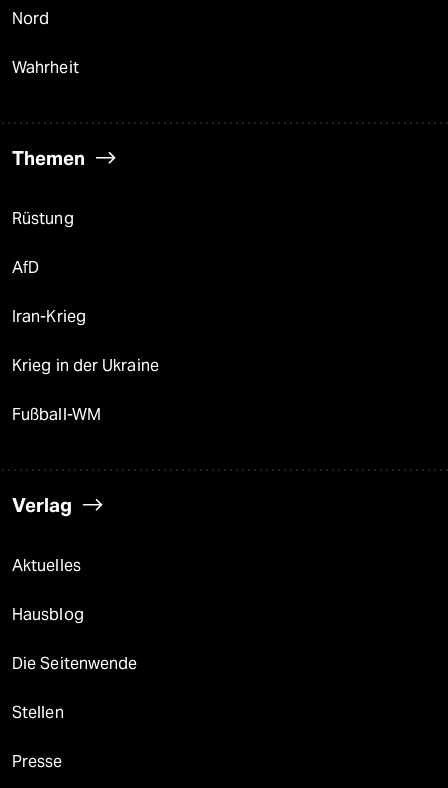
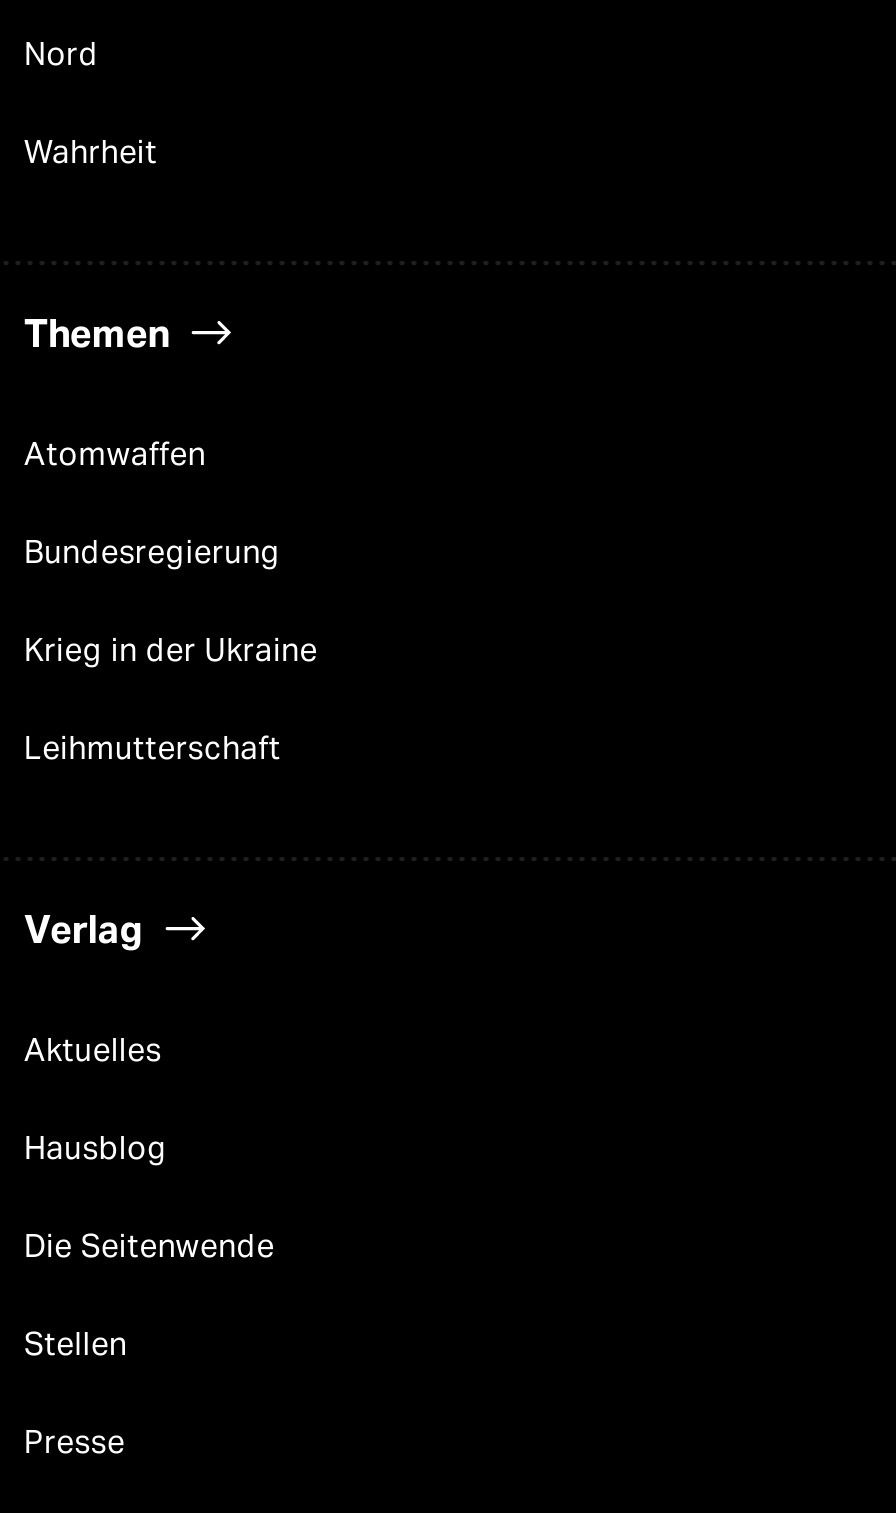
- Rüstung
- AfD
- Iran-Krieg
+ Atomwaffen
+ Bundesregierung

- Fußball-WM
+ Leihmutterschaft
